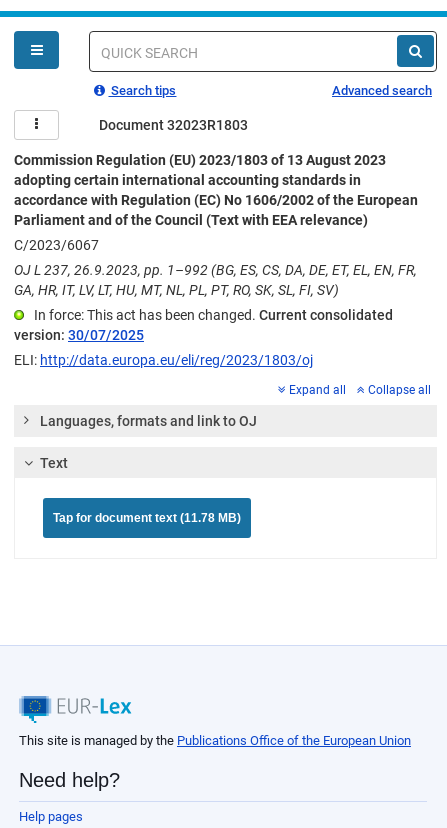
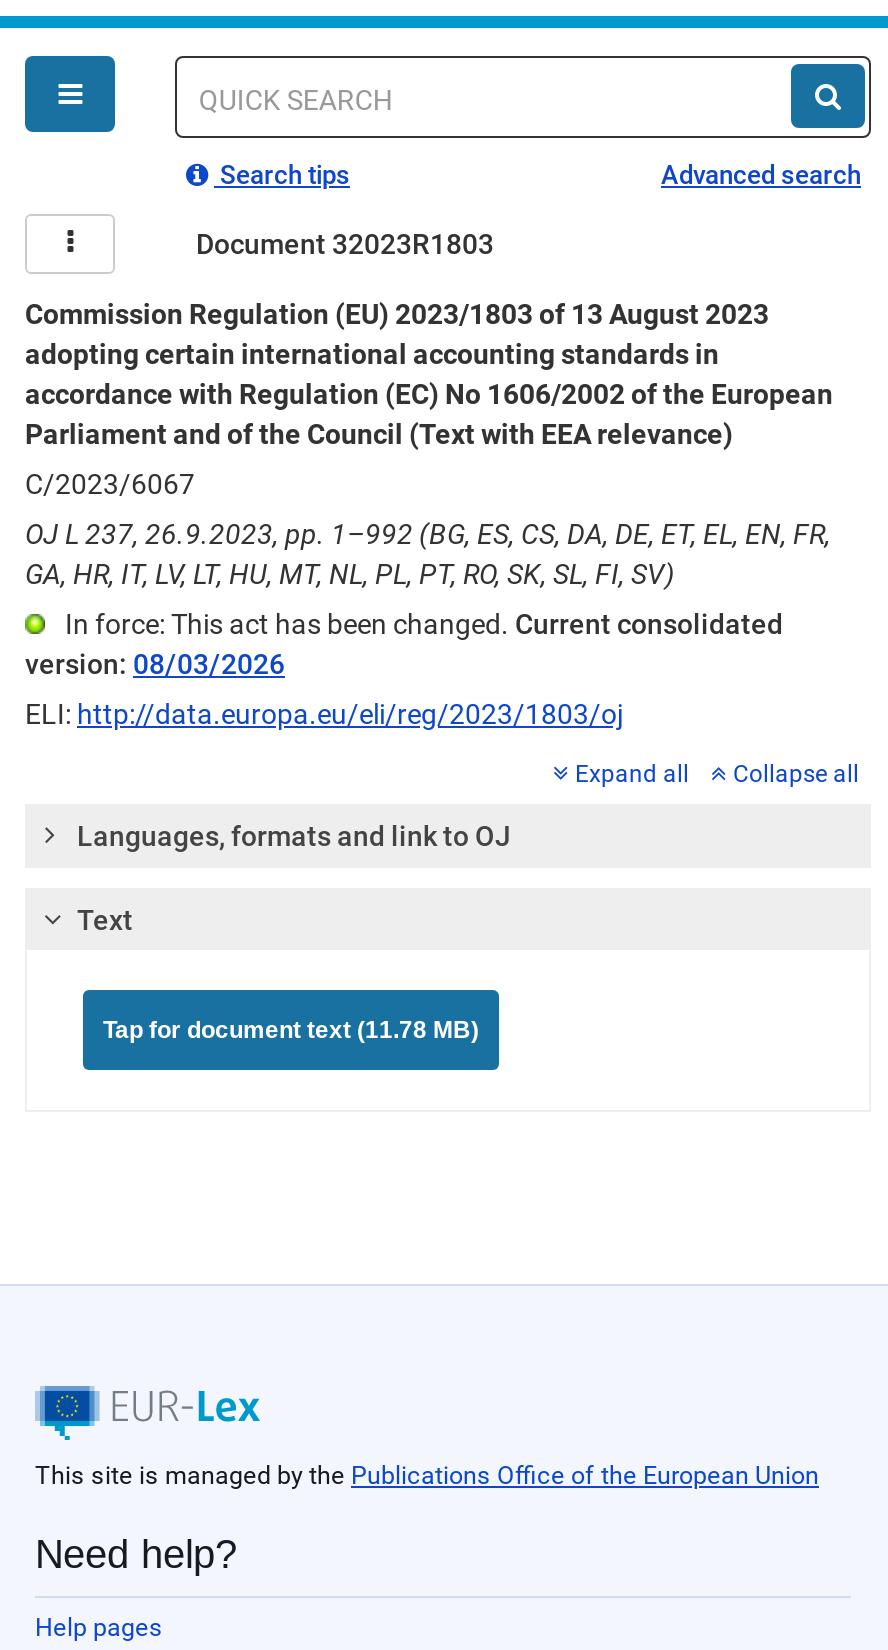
- version: 30/07/2025
+ version: 08/03/2026
